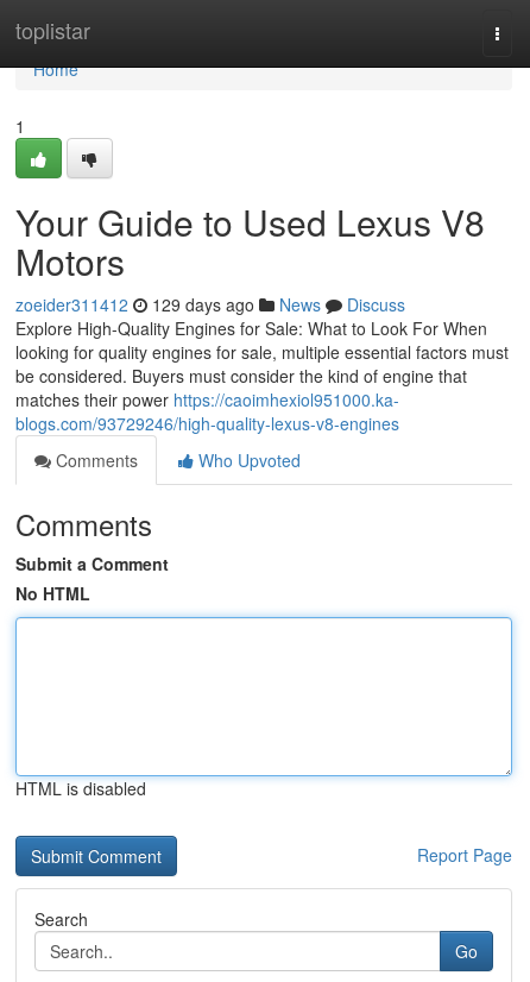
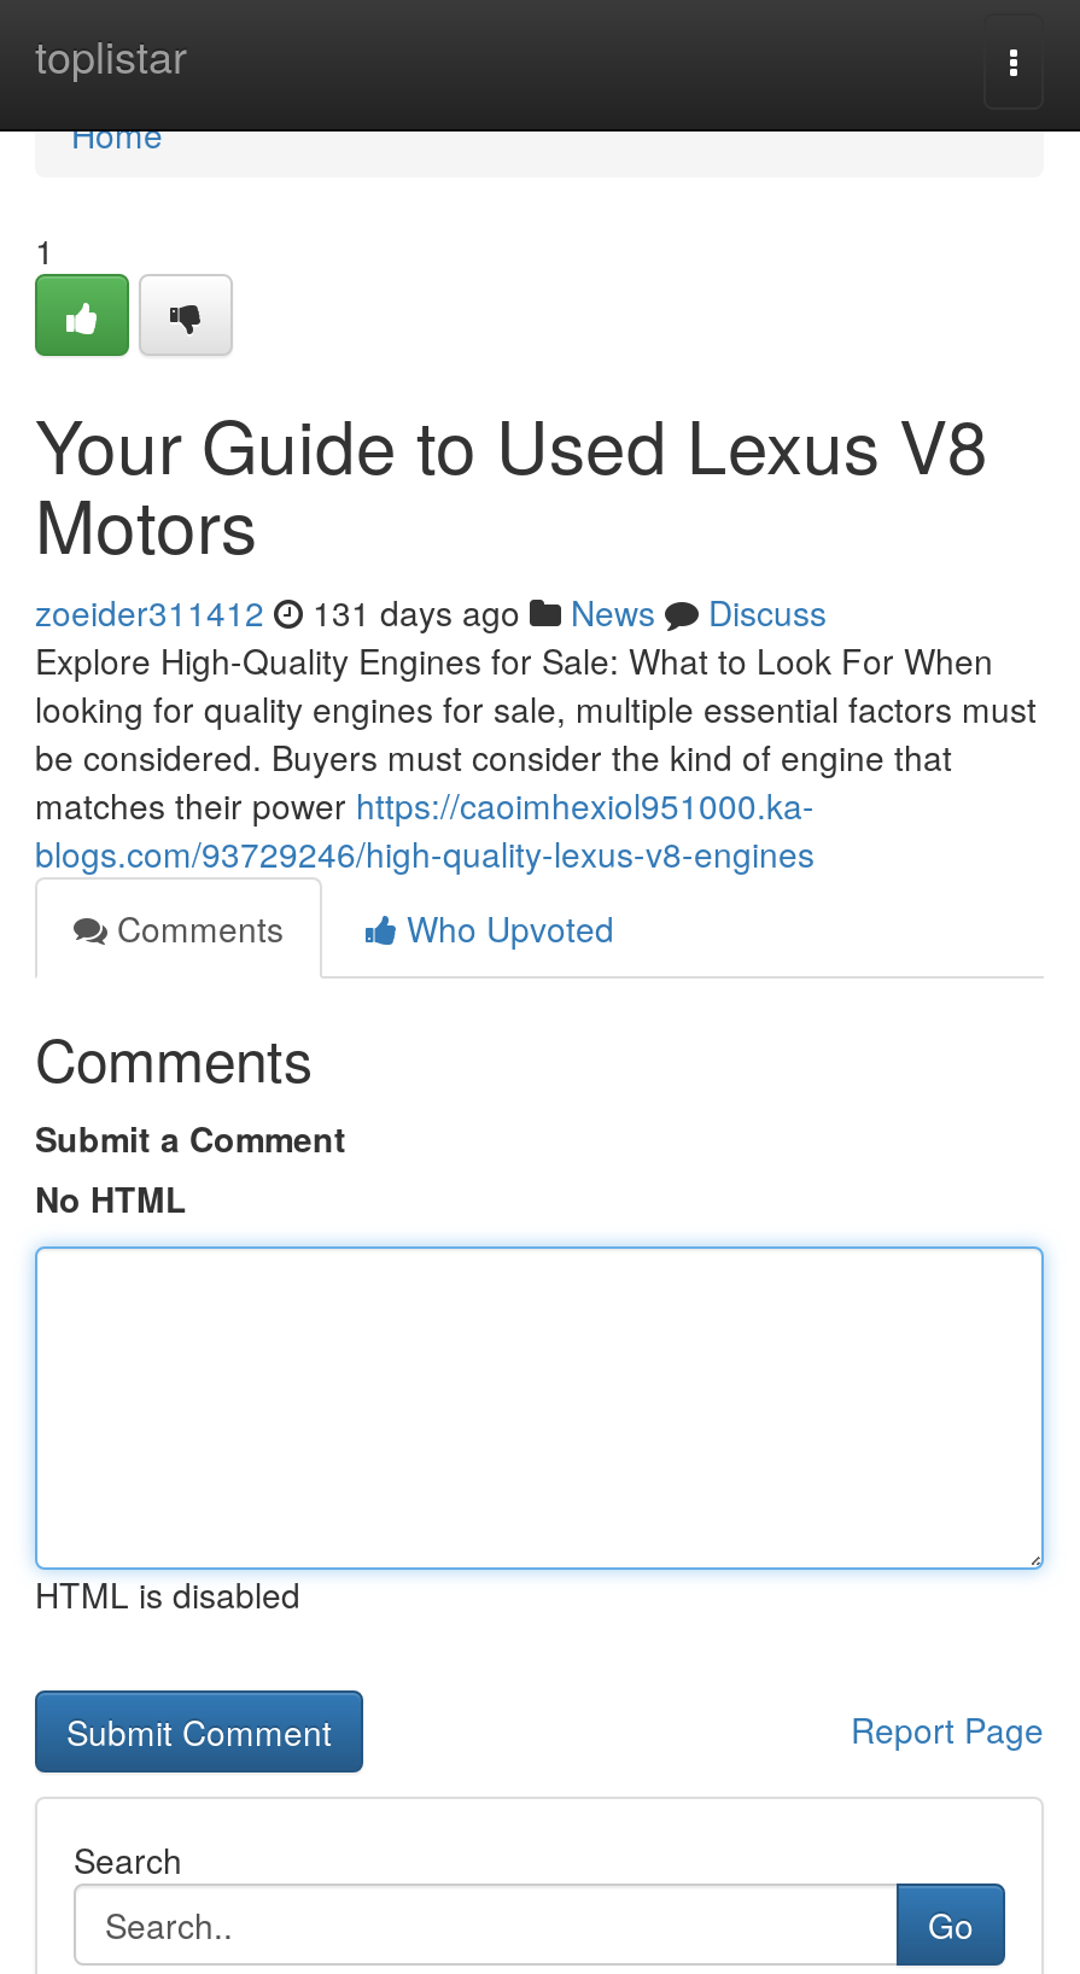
- zoeider311412 129 days ago News Discuss
+ zoeider311412 131 days ago News Discuss
